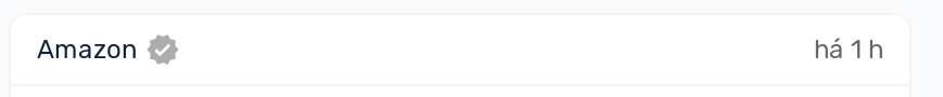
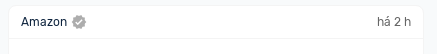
- há 1 h
+ há 2 h
